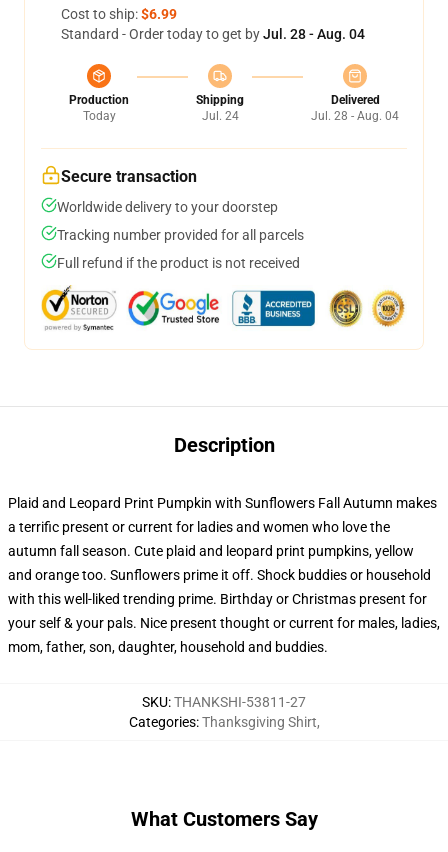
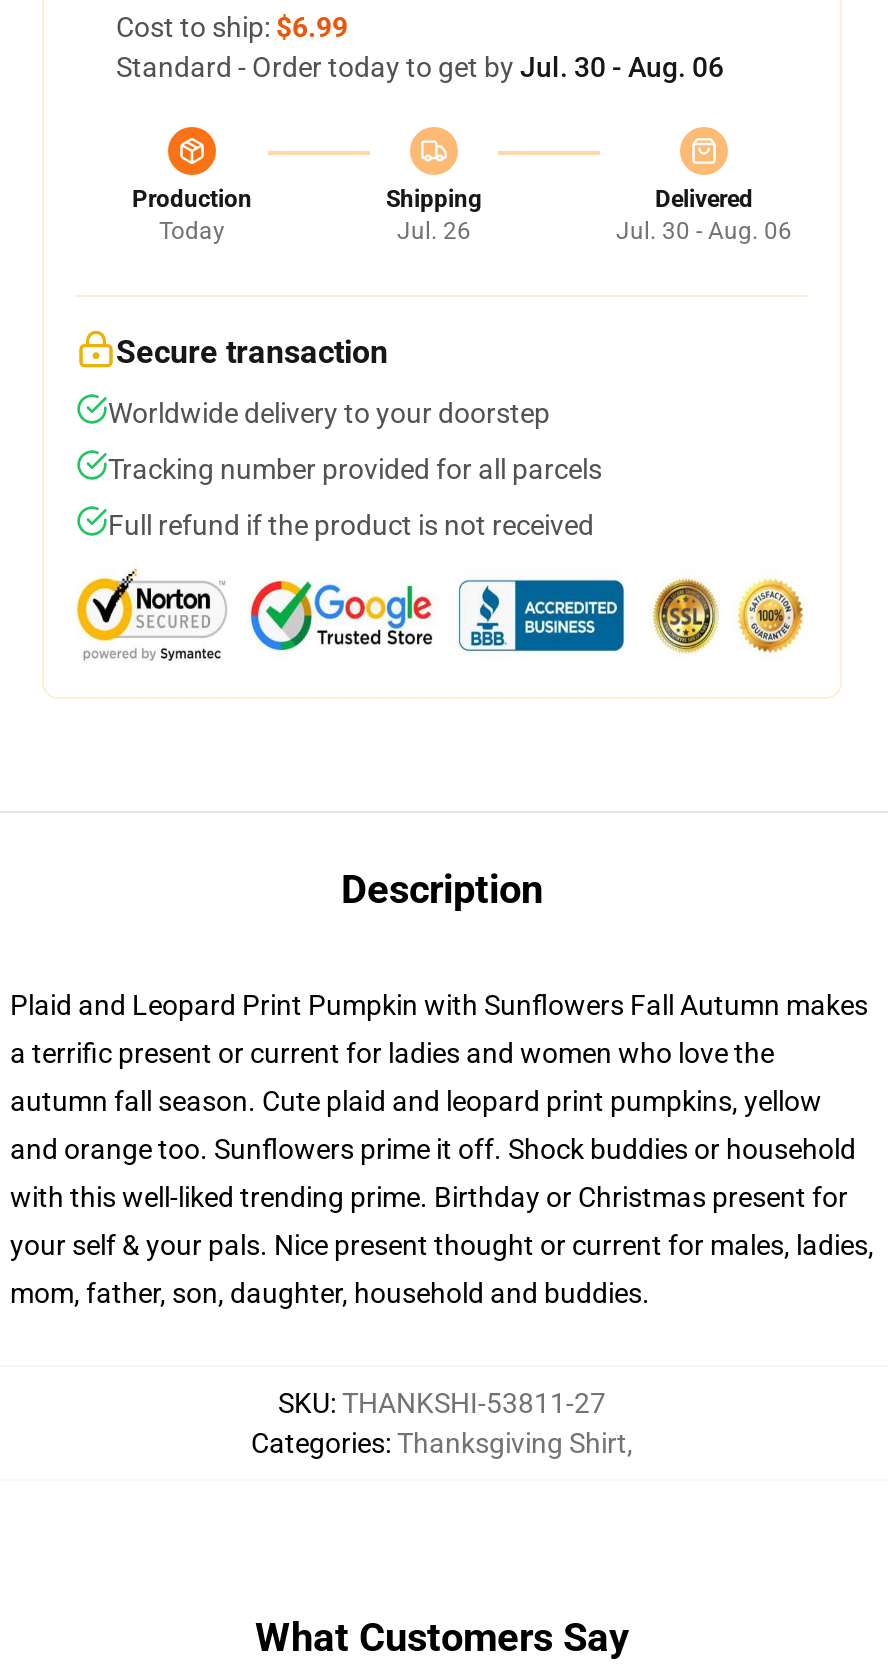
- Standard - Order today to get by Jul. 28 - Aug. 04
+ Standard - Order today to get by Jul. 30 - Aug. 06

- Jul. 24
+ Jul. 26

- Jul. 28 - Aug. 04
+ Jul. 30 - Aug. 06
